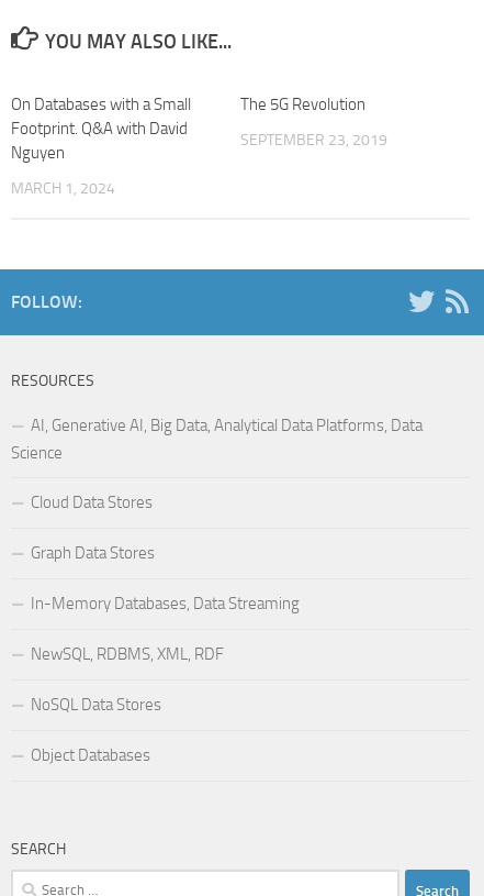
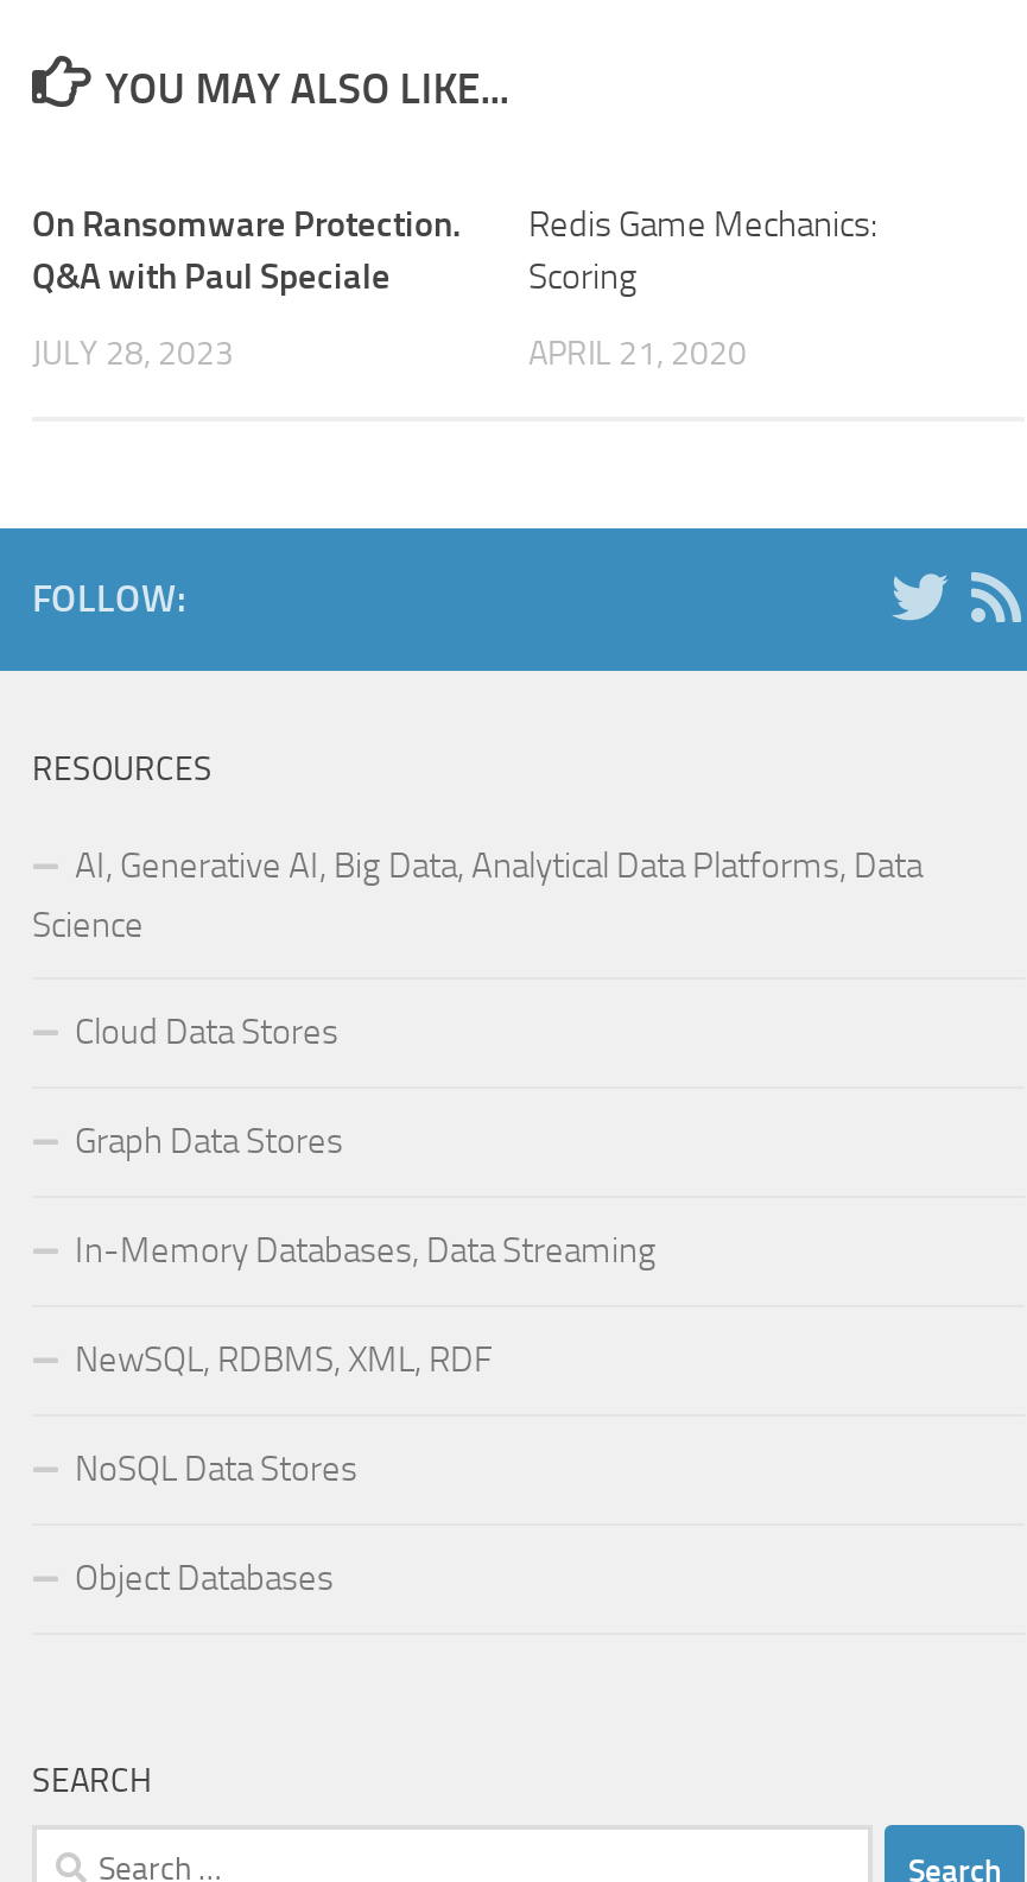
- On Databases with a Small
- Footprint. Q&A with David
- Nguyen
+ On Ransomware Protection.
+ Q&A with Paul Speciale

- The 5G Revolution
+ Redis Game Mechanics:
+ Scoring

- SEPTEMBER 23, 2019
+ APRIL 21, 2020

- MARCH 1, 2024
+ JULY 28, 2023
